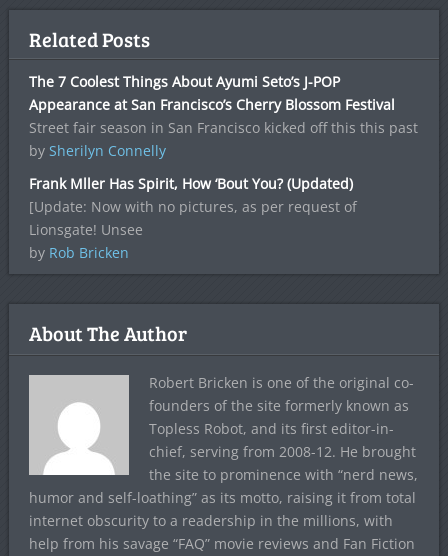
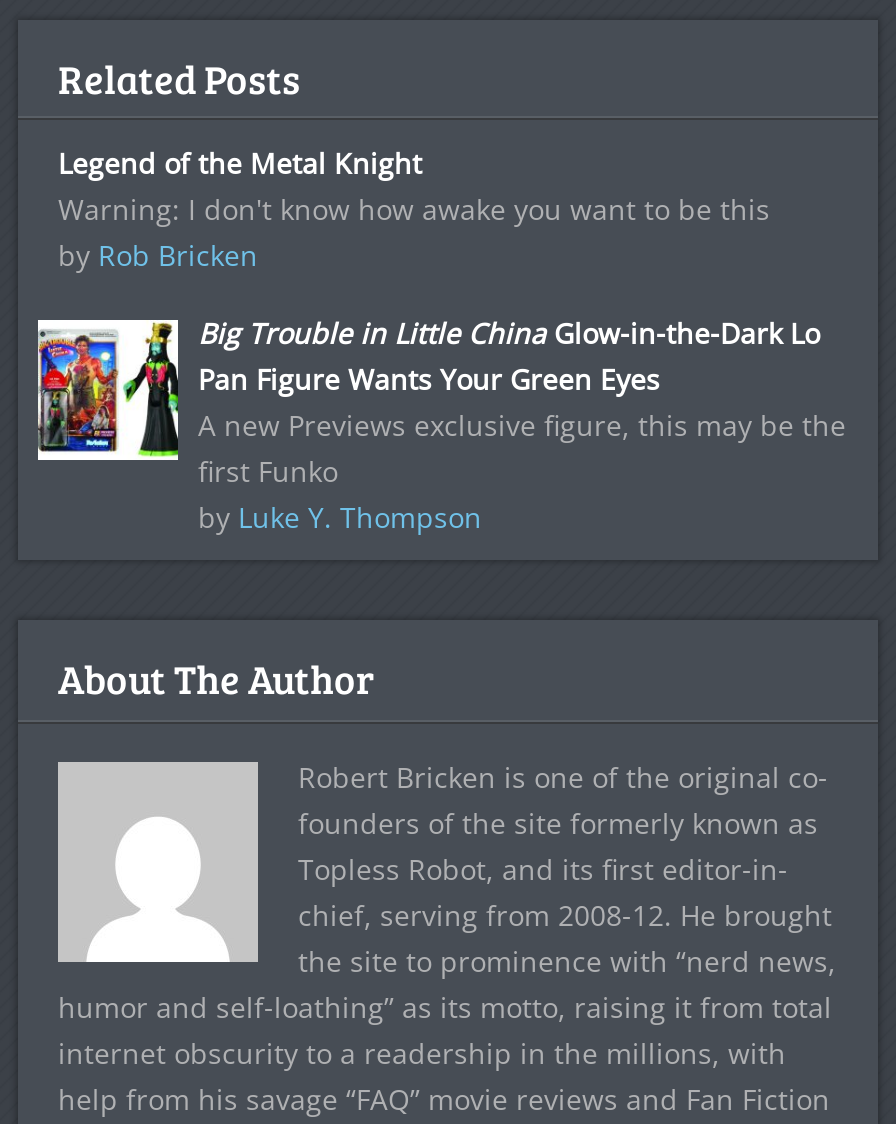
- The 7 Coolest Things About Ayumi Seto’s J-POP
- Appearance at San Francisco’s Cherry Blossom Festival
- Street fair season in San Francisco kicked off this this past
- by Sherilyn Connelly
- Frank Mller Has Spirit, How ‘Bout You? (Updated)
- [Update: Now with no pictures, as per request of
- Lionsgate! Unsee
+ Legend of the Metal Knight
+ Warning: I don't know how awake you want to be this

moved up: by Rob Bricken

+ Big Trouble in Little China Glow-in-the-Dark Lo
+ Pan Figure Wants Your Green Eyes
+ A new Previews exclusive figure, this may be the
+ first Funko
+ by Luke Y. Thompson
